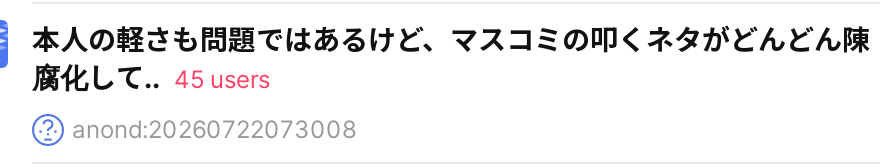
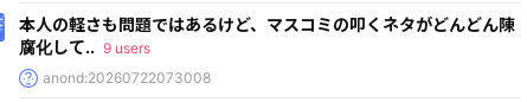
- 腐化して.. 45 users
+ 腐化して.. 9 users
